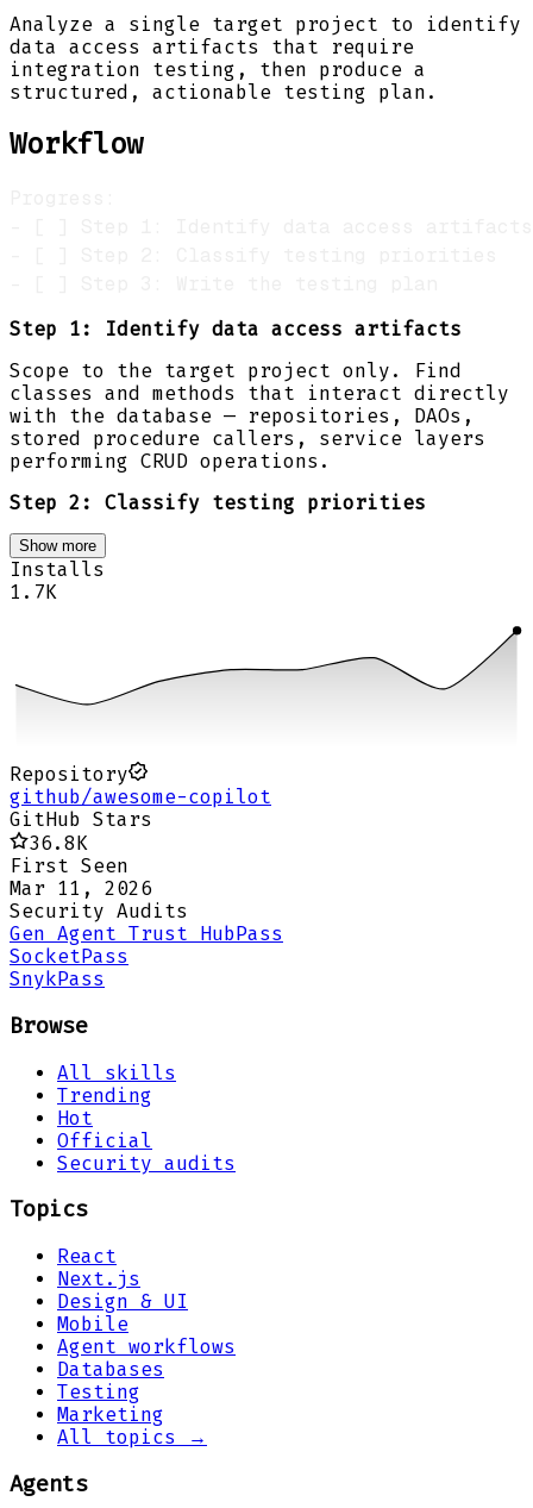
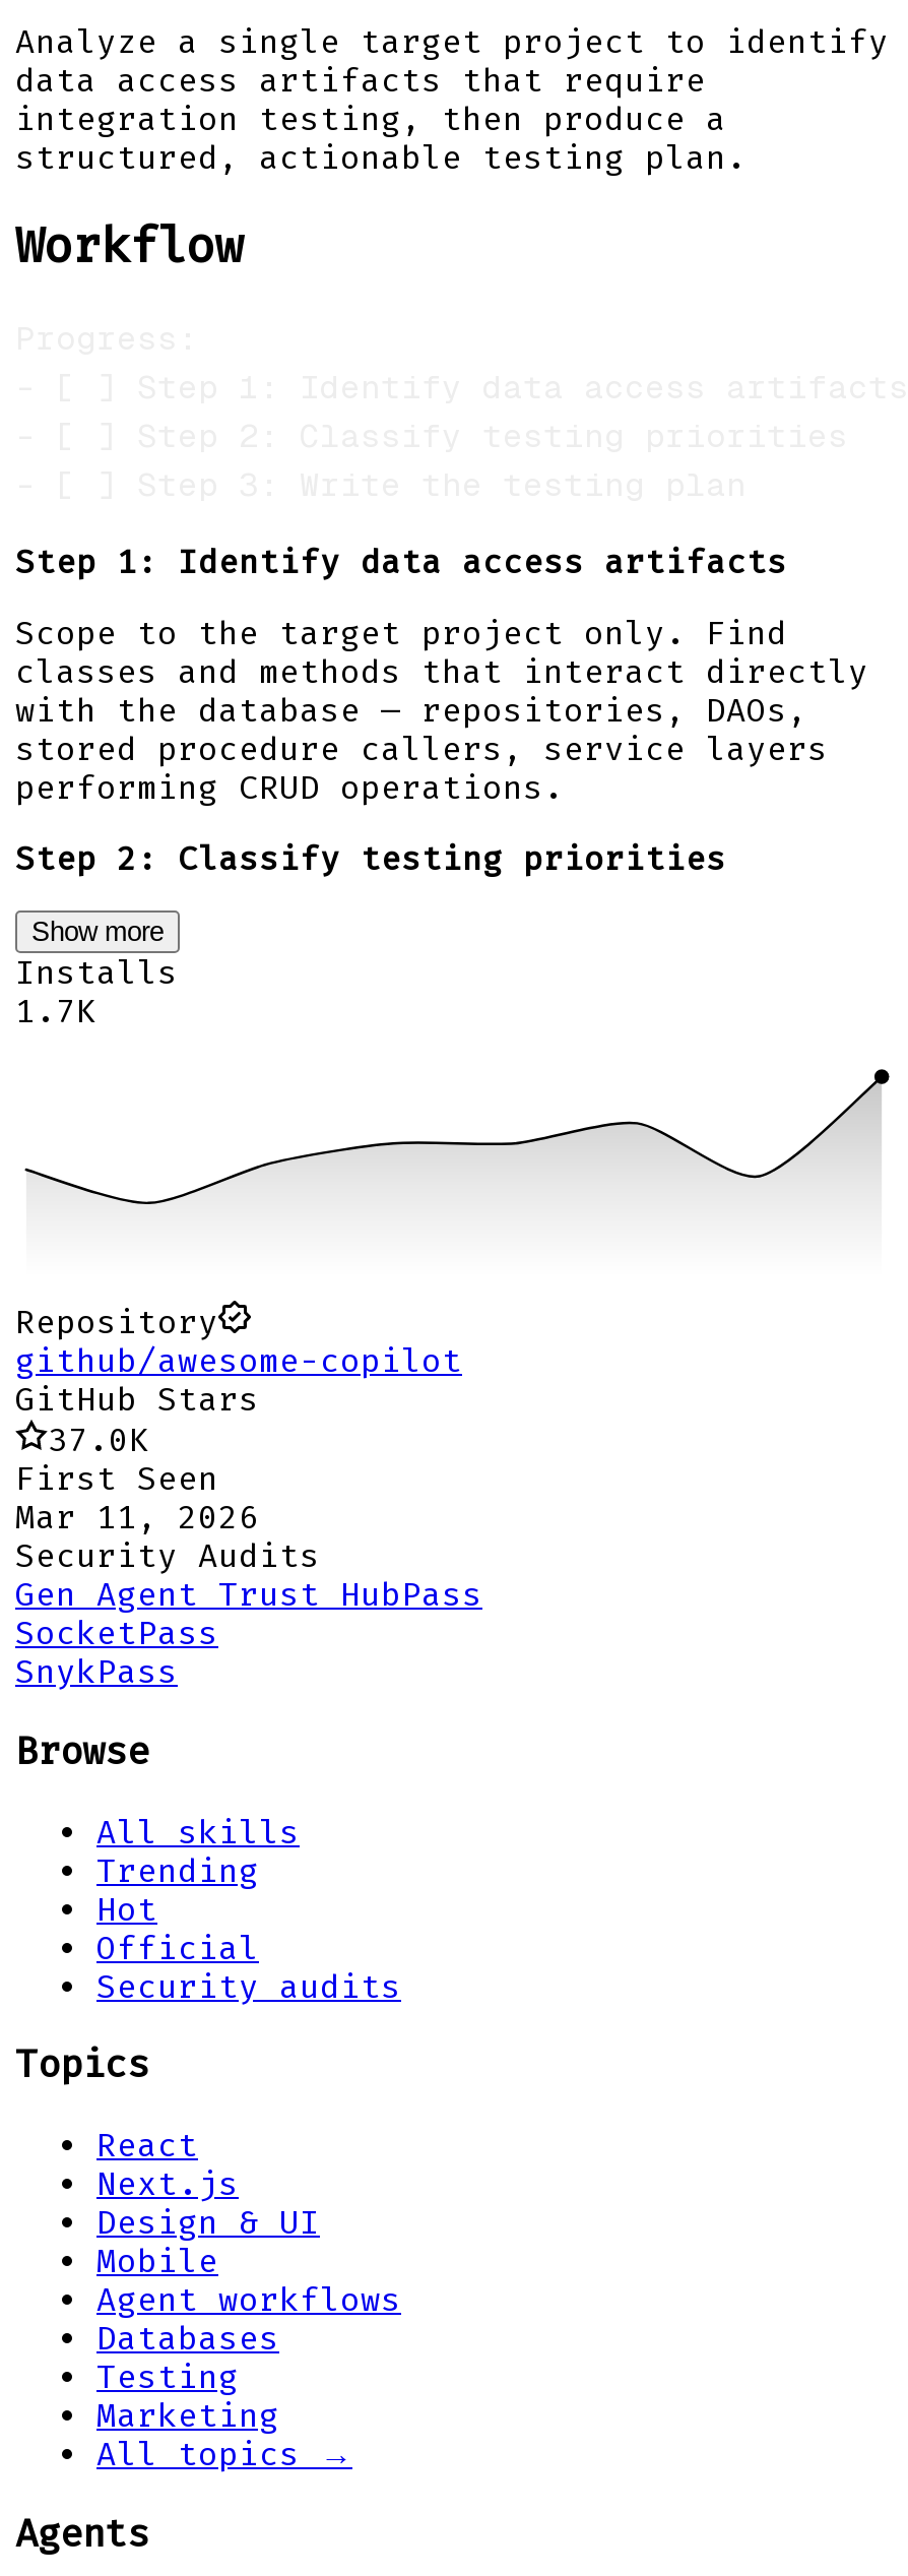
- 36.8K
+ 37.0K
